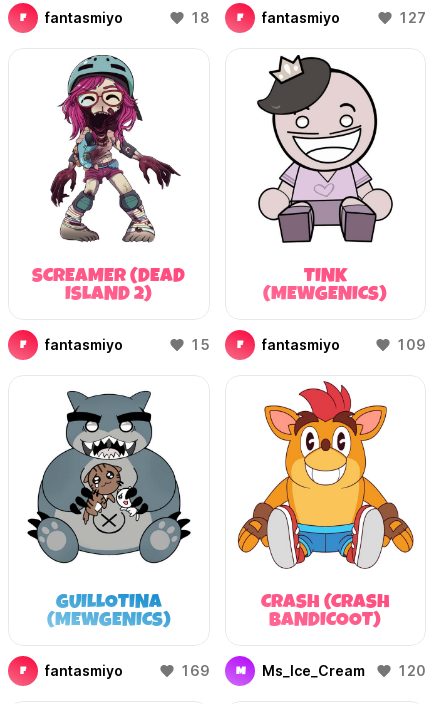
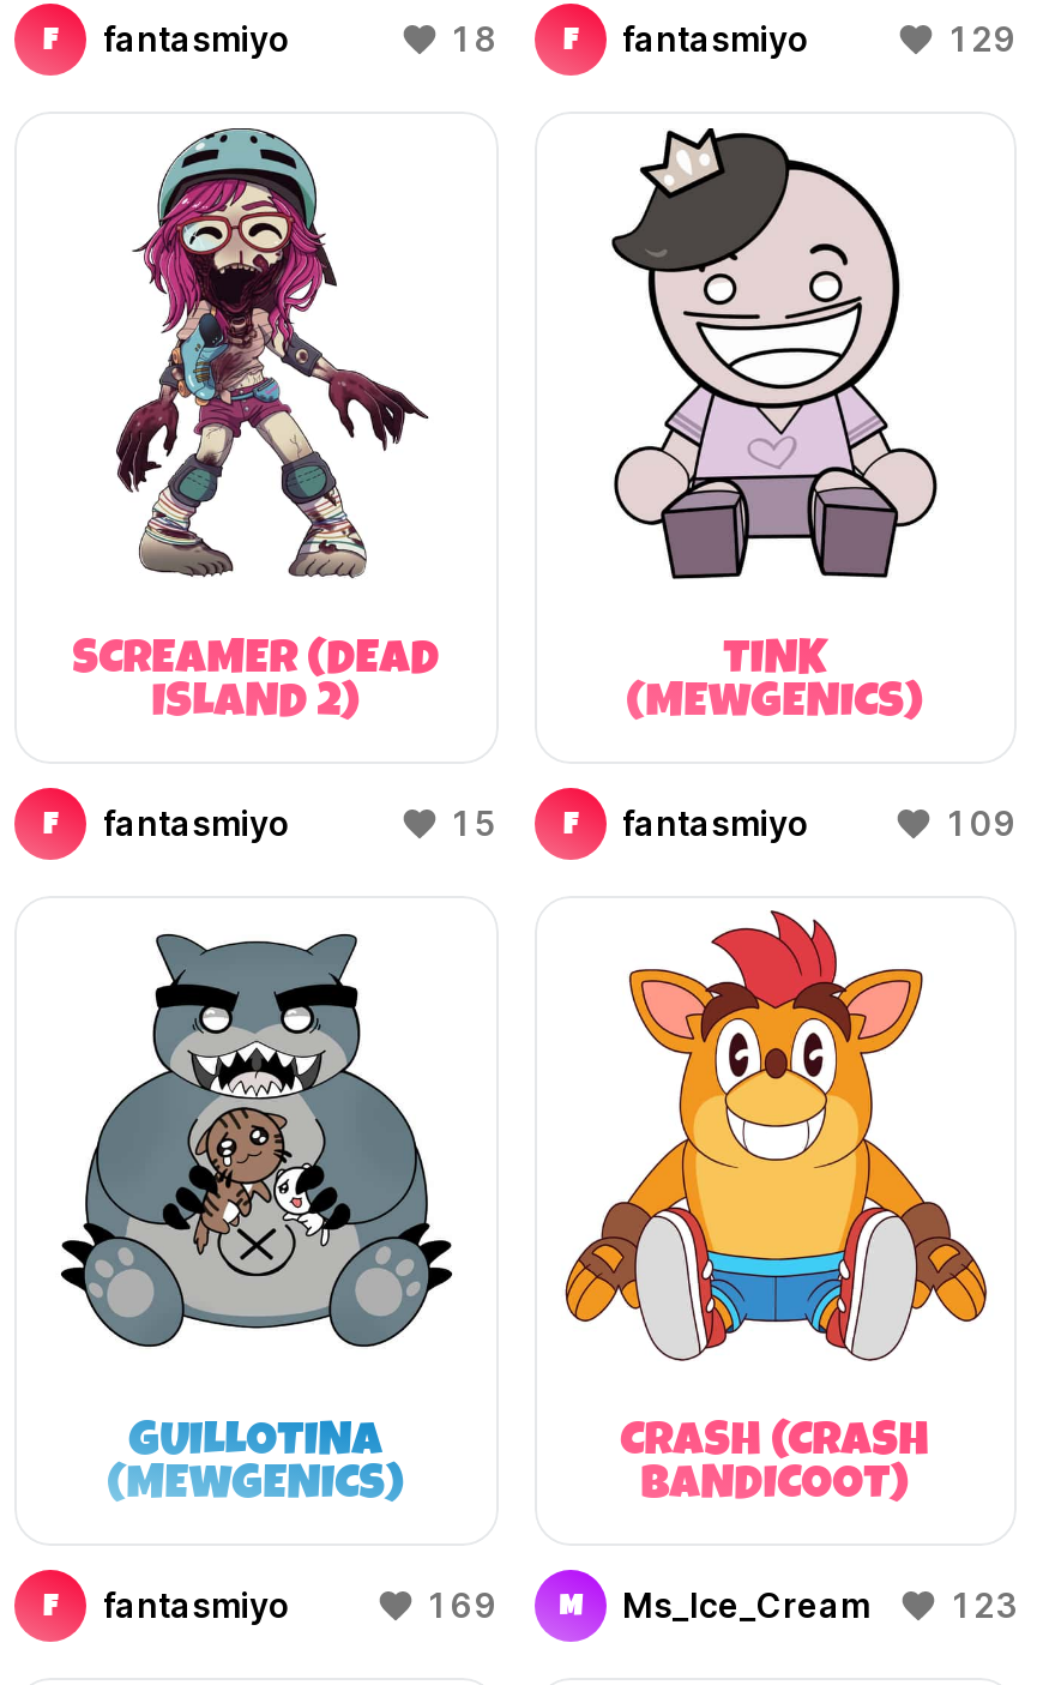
- 127
+ 129

- 120
+ 123
